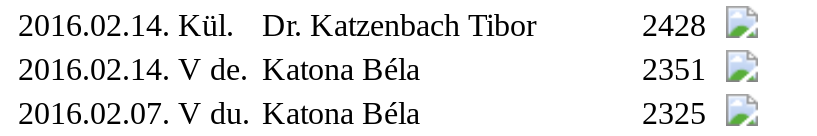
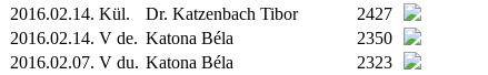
- 2428
+ 2427

- 2351
+ 2350

- 2325
+ 2323
